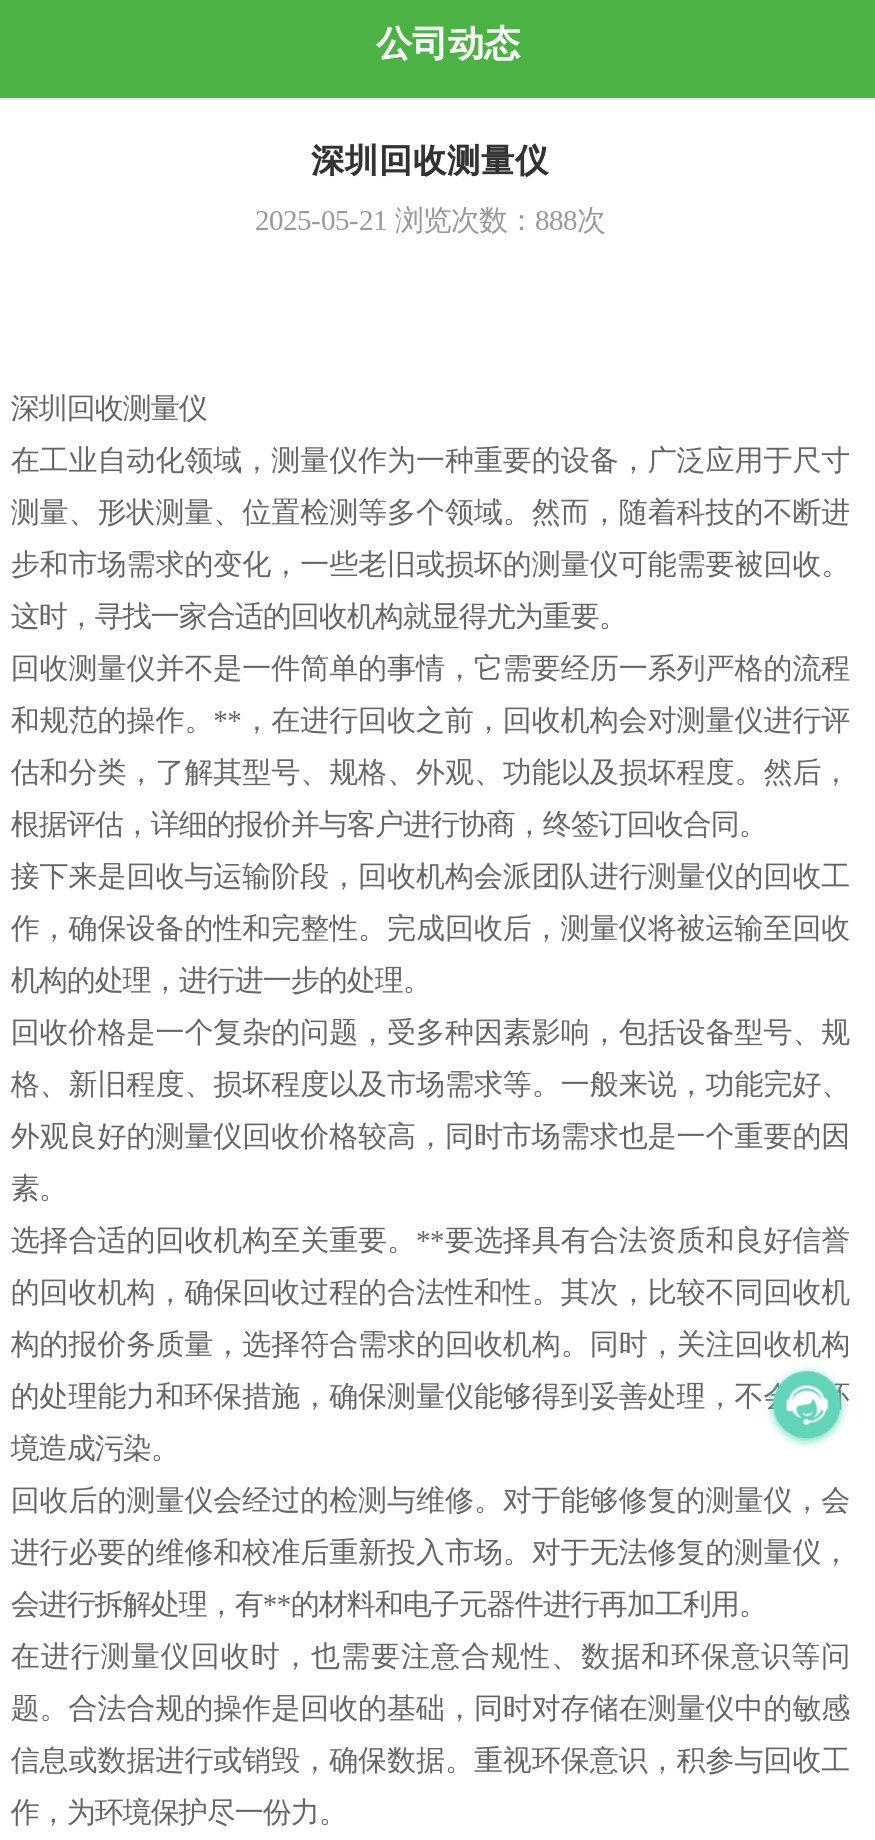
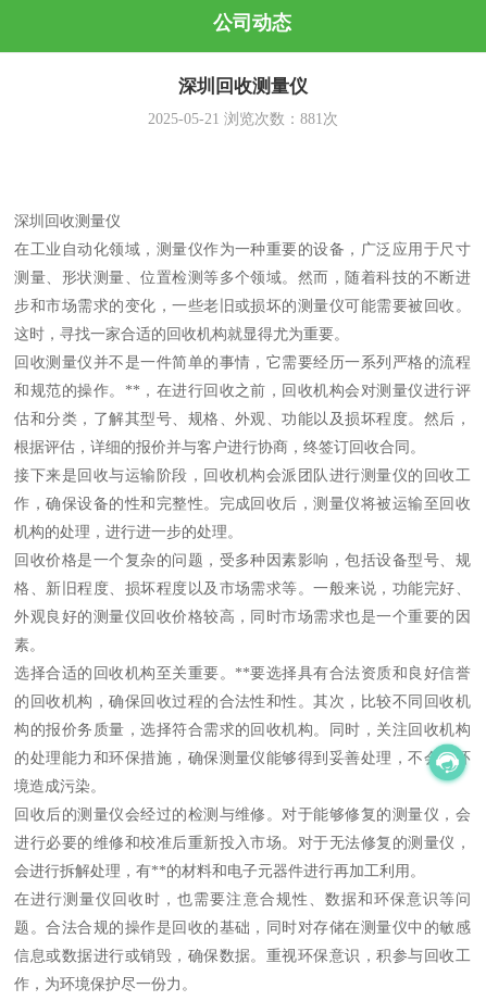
- 2025-05-21浏览次数：888次
+ 2025-05-21浏览次数：881次
